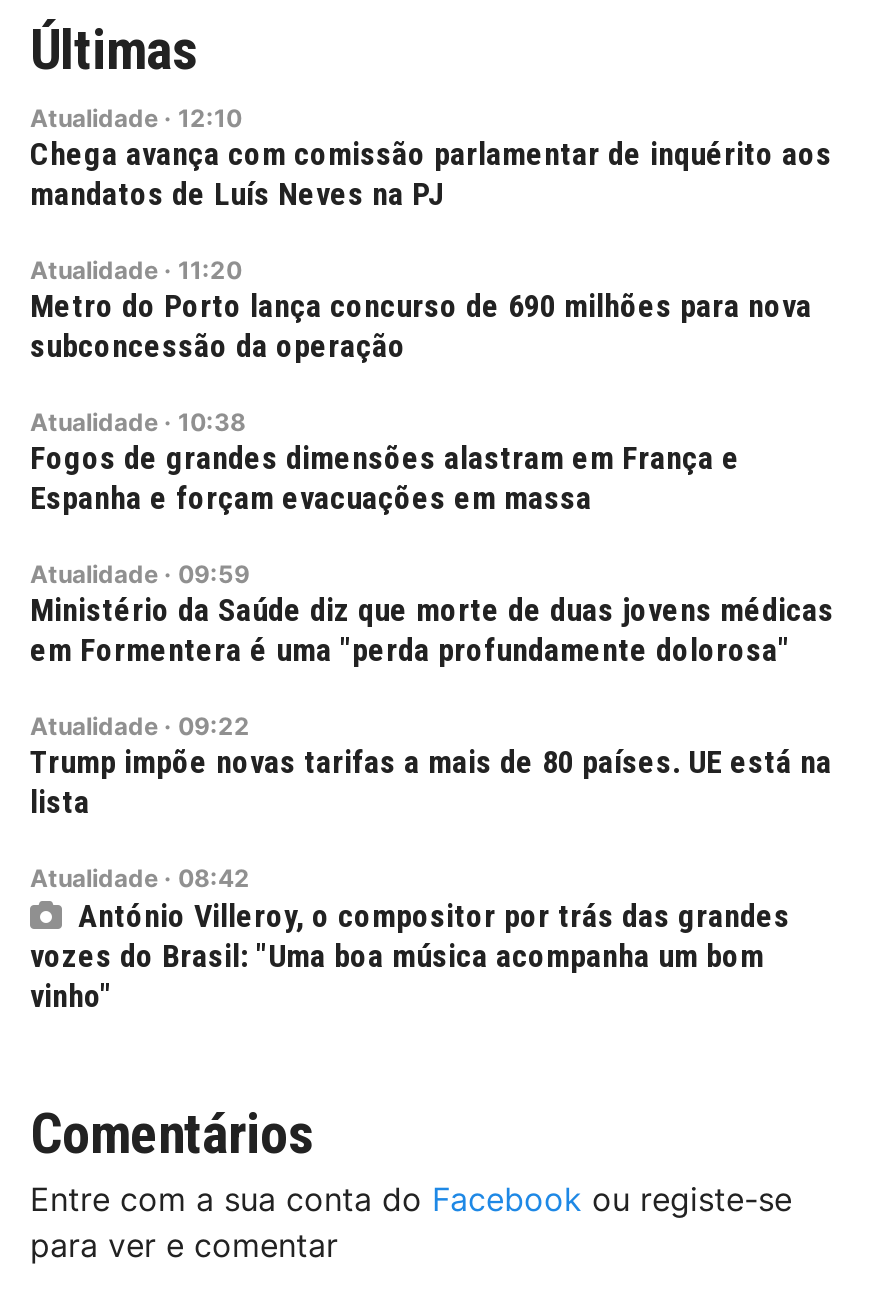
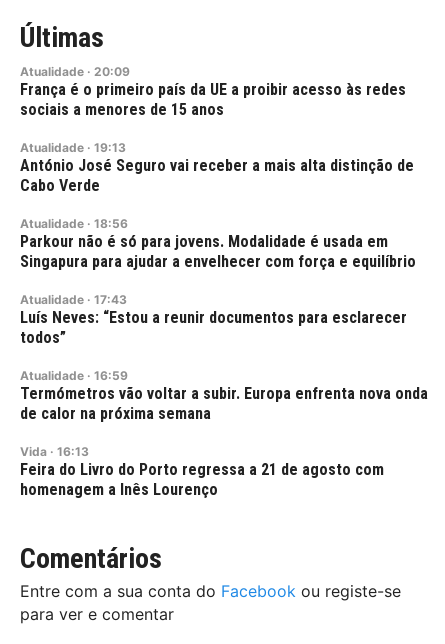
- Atualidade · 12:10
- Chega avança com comissão parlamentar de inquérito aos
- mandatos de Luís Neves na PJ
+ Atualidade · 20:09
+ França é o primeiro país da UE a proibir acesso às redes
+ sociais a menores de 15 anos

- Atualidade · 11:20
- Metro do Porto lança concurso de 690 milhões para nova
- subconcessão da operação
+ Atualidade · 19:13
+ António José Seguro vai receber a mais alta distinção de
+ Cabo Verde

- Atualidade · 10:38
- Fogos de grandes dimensões alastram em França e
- Espanha e forçam evacuações em massa
+ Atualidade · 18:56
+ Parkour não é só para jovens. Modalidade é usada em
+ Singapura para ajudar a envelhecer com força e equilíbrio

- Atualidade · 09:59
- Ministério da Saúde diz que morte de duas jovens médicas
- em Formentera é uma "perda profundamente dolorosa"
+ Atualidade · 17:43
+ Luís Neves: “Estou a reunir documentos para esclarecer
+ todos”

- Atualidade · 09:22
- Trump impõe novas tarifas a mais de 80 países. UE está na
- lista
+ Atualidade · 16:59
+ Termómetros vão voltar a subir. Europa enfrenta nova onda
+ de calor na próxima semana

- Atualidade · 08:42
- António Villeroy, o compositor por trás das grandes
- vozes do Brasil: "Uma boa música acompanha um bom
- vinho"
+ Vida · 16:13
+ Feira do Livro do Porto regressa a 21 de agosto com
+ homenagem a Inês Lourenço
